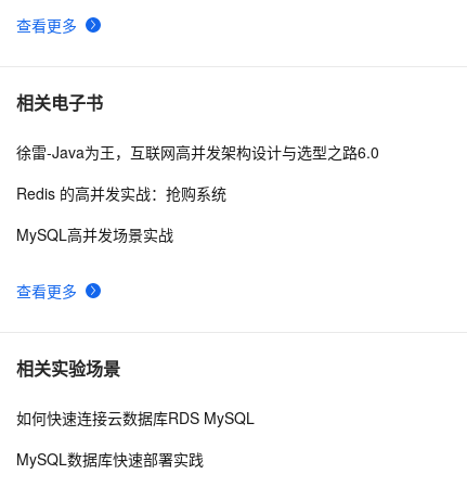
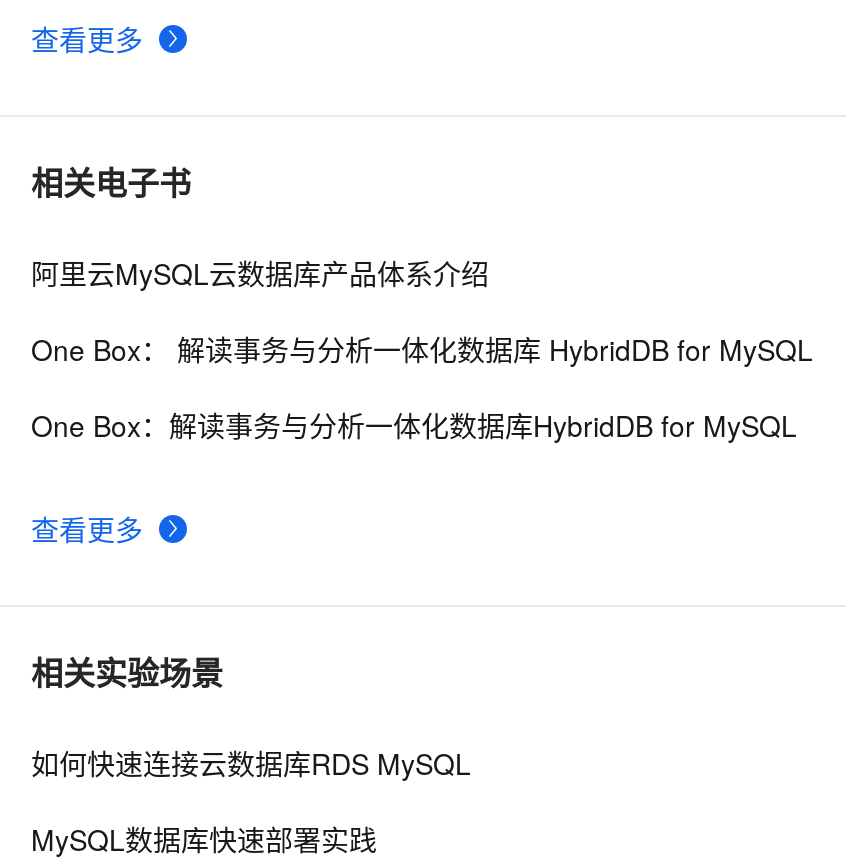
- 徐雷-Java为王，互联网高并发架构设计与选型之路6.0
+ 阿里云MySQL云数据库产品体系介绍

- Redis 的高并发实战：抢购系统
+ One Box： 解读事务与分析一体化数据库 HybridDB for MySQL

- MySQL高并发场景实战
+ One Box：解读事务与分析一体化数据库HybridDB for MySQL
